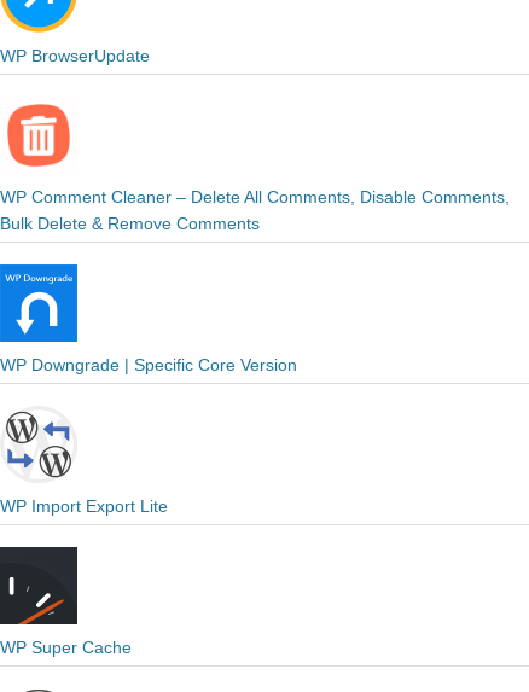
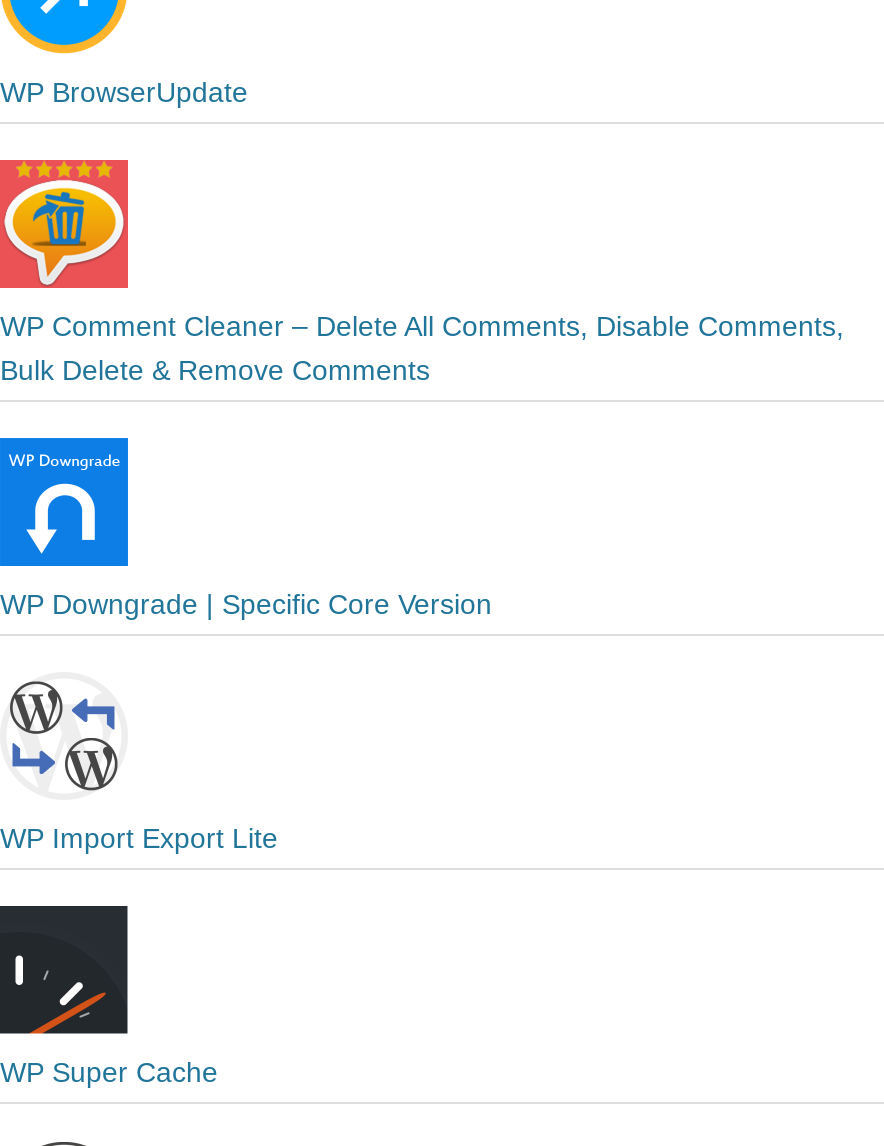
- [image]
+ [image]
